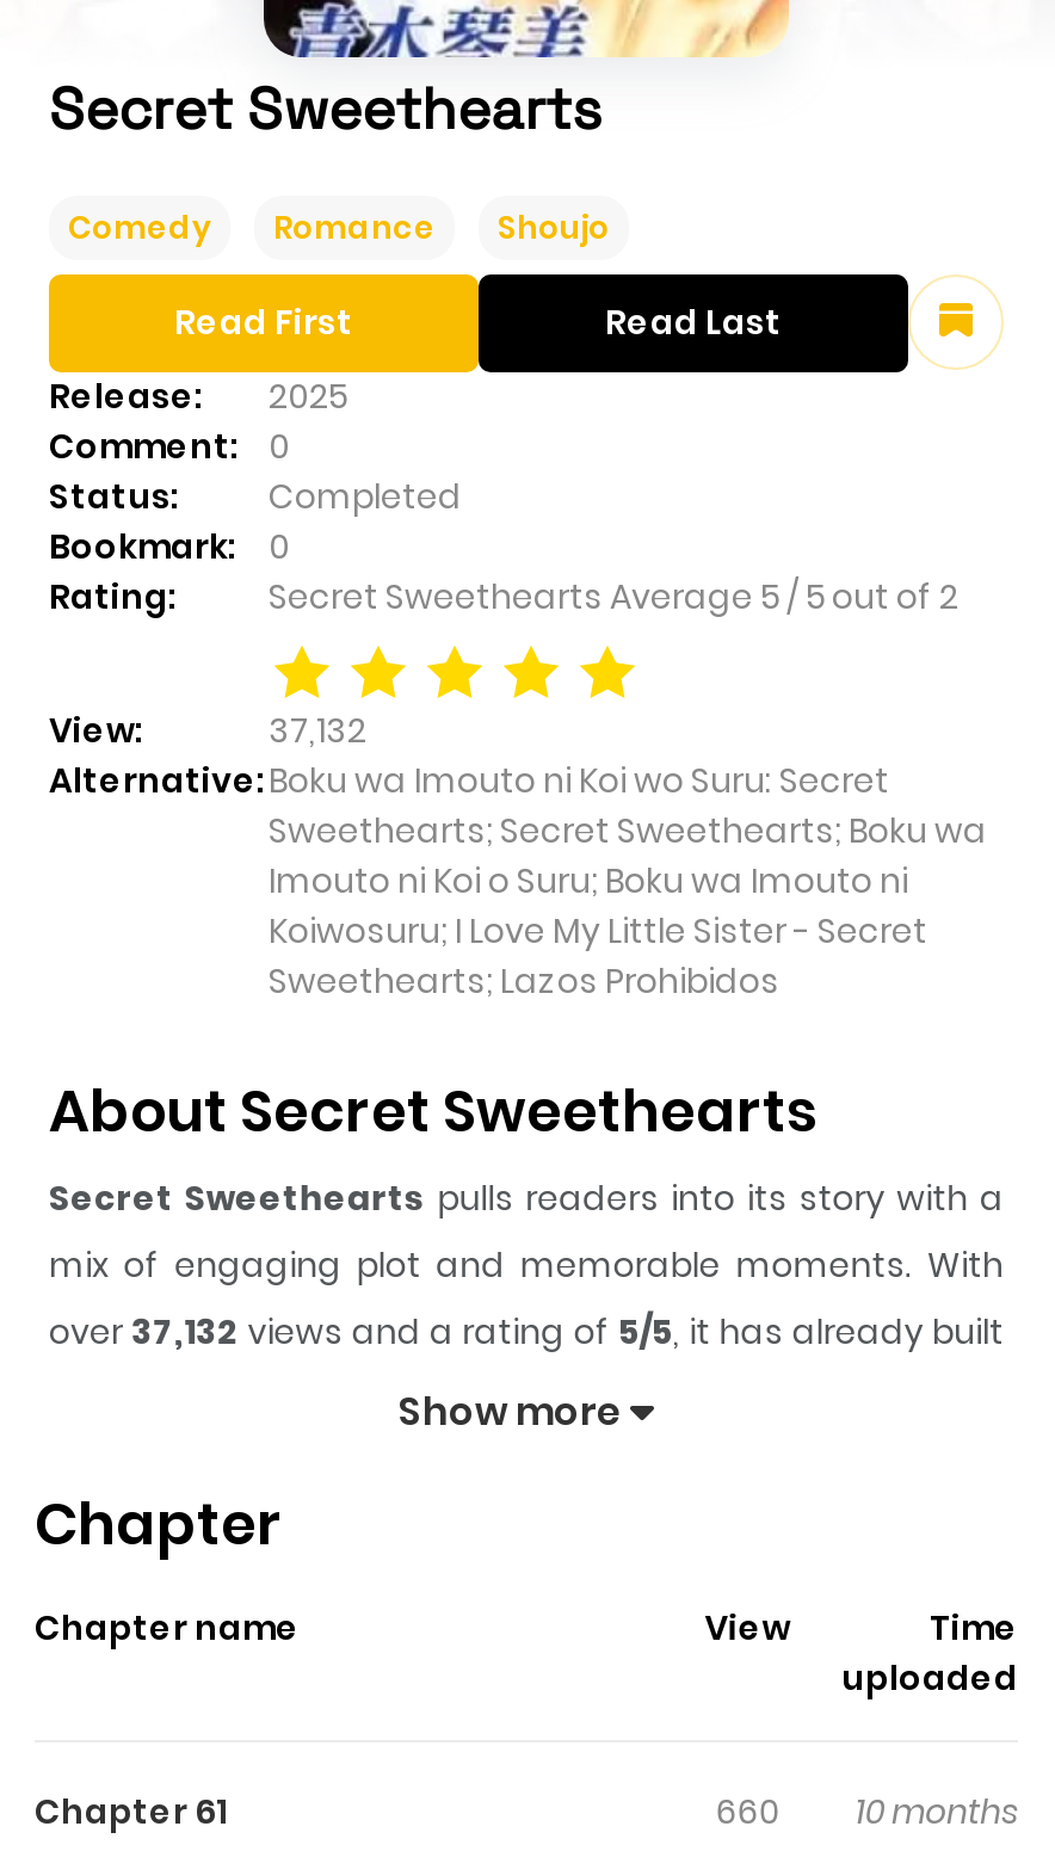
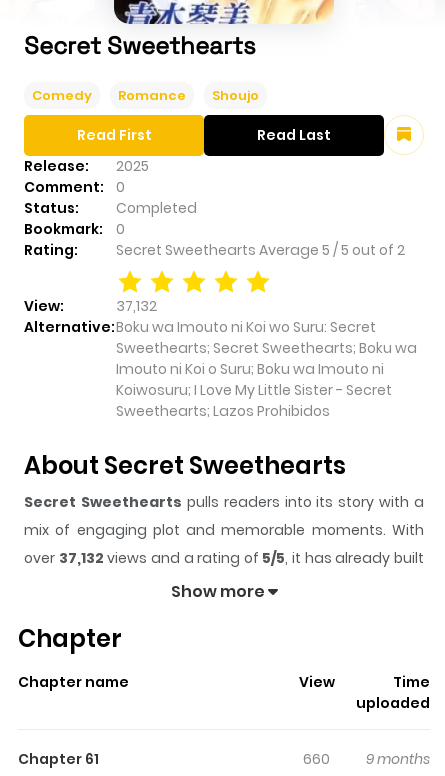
- 660 10 months
+ 660 9 months
